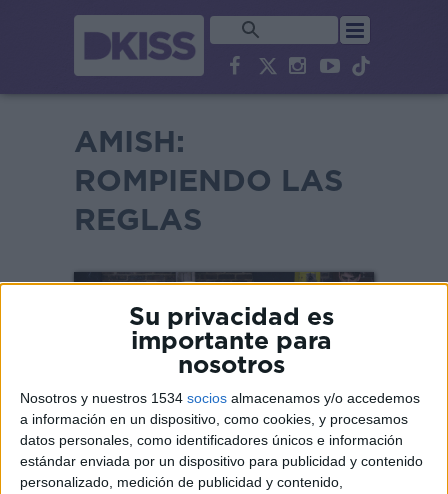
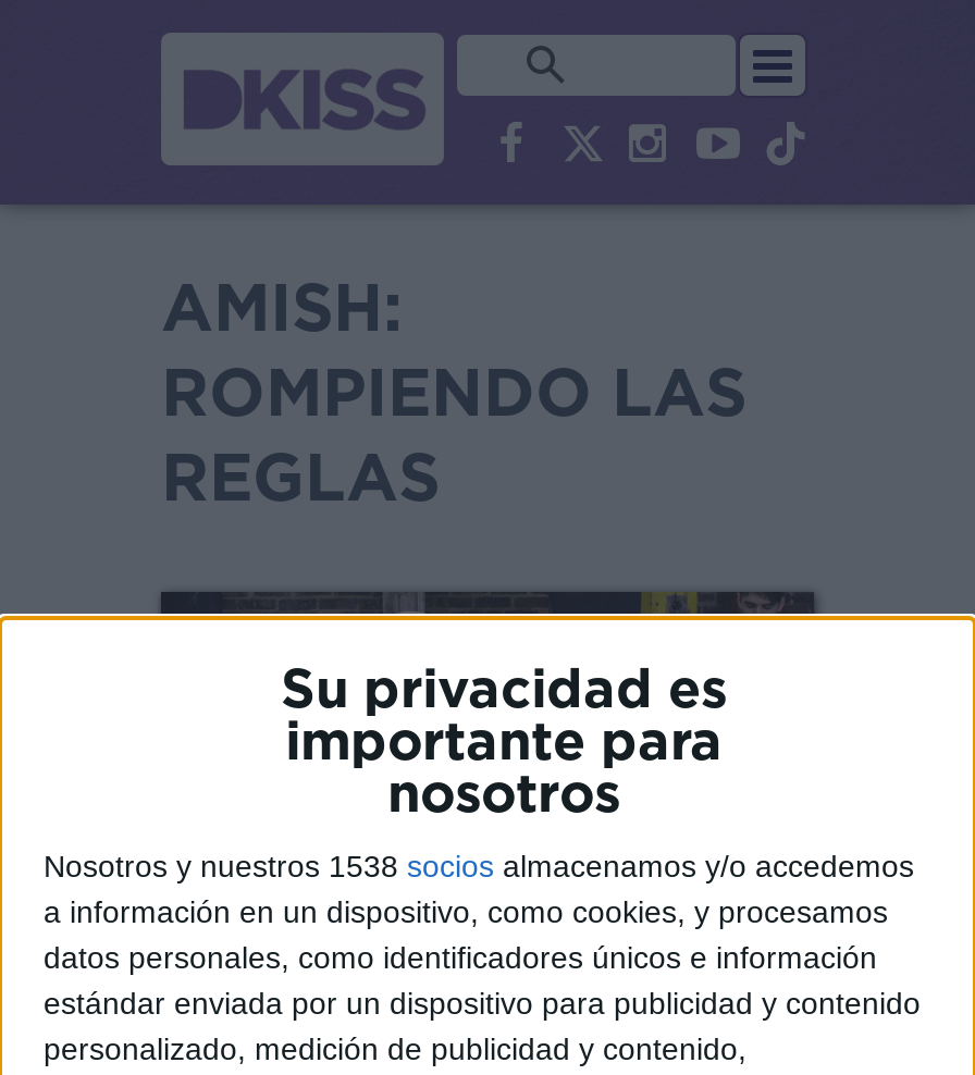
- Nosotros y nuestros 1534 socios almacenamos y/o accedemos
+ Nosotros y nuestros 1538 socios almacenamos y/o accedemos
